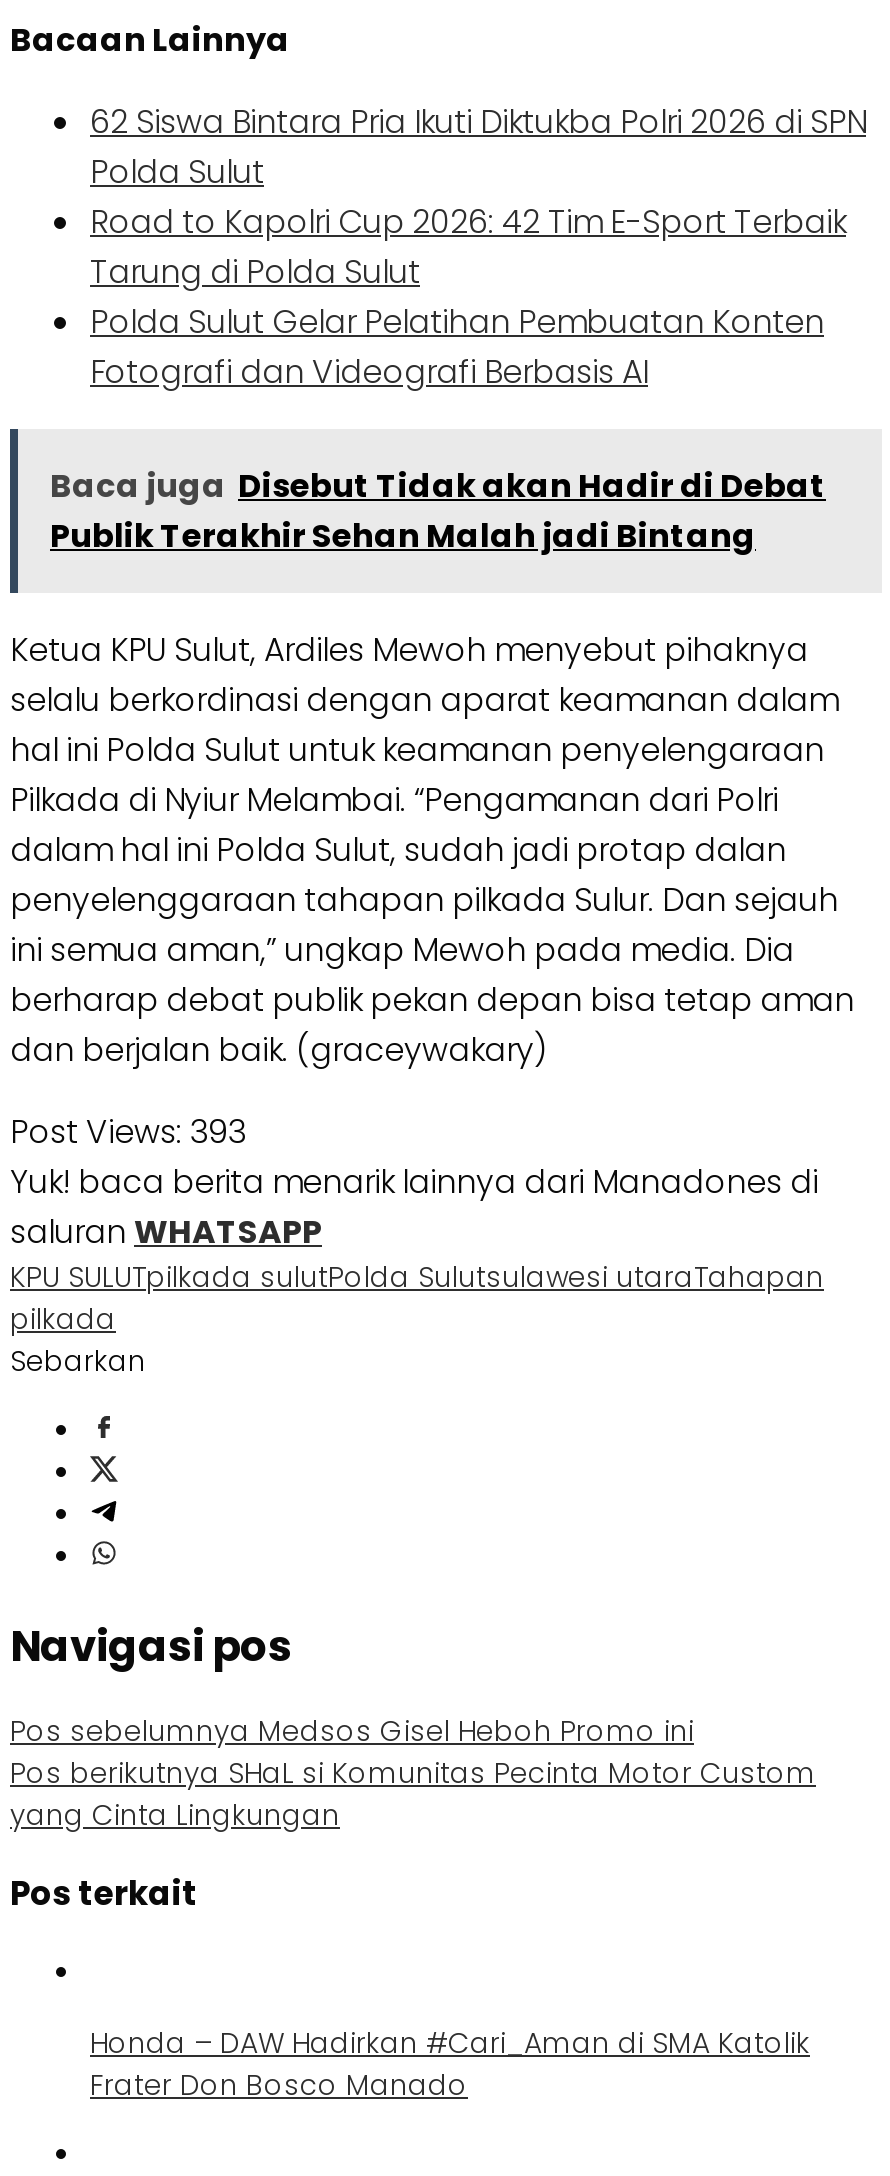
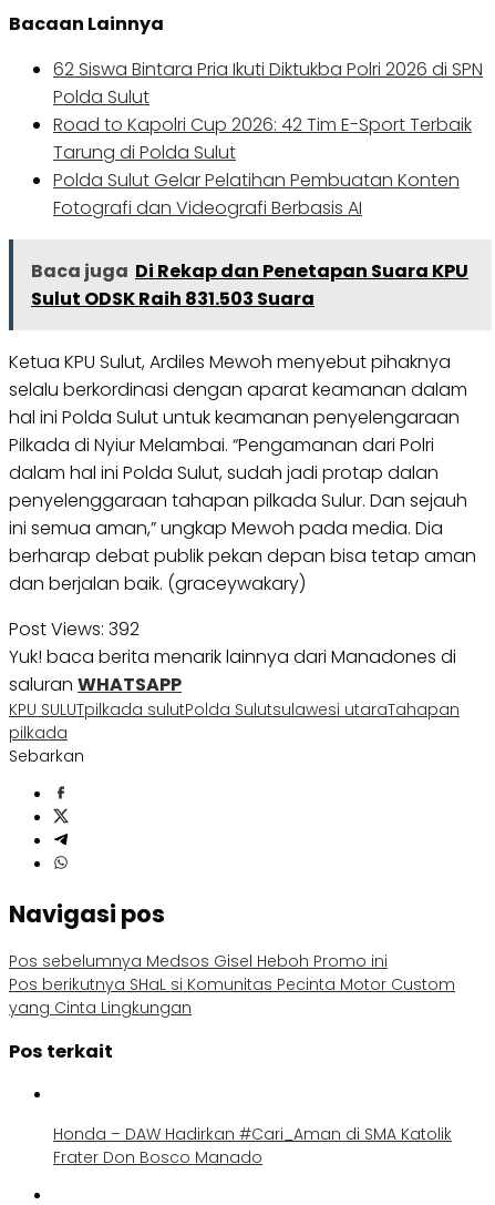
- Baca juga Disebut Tidak akan Hadir di Debat
- Publik Terakhir Sehan Malah jadi Bintang
+ Baca juga Di Rekap dan Penetapan Suara KPU
+ Sulut ODSK Raih 831.503 Suara

- Post Views: 393
+ Post Views: 392
